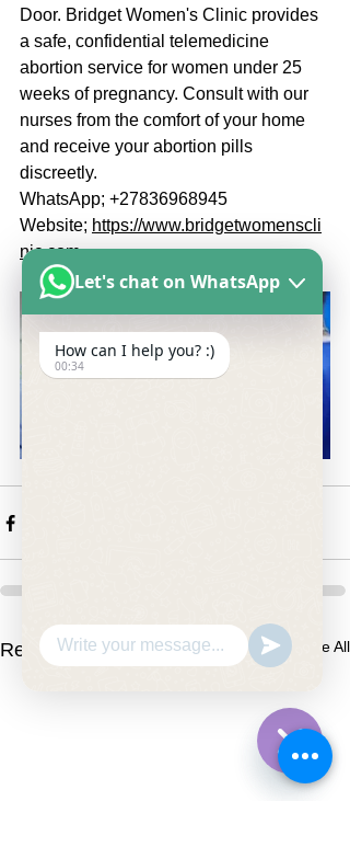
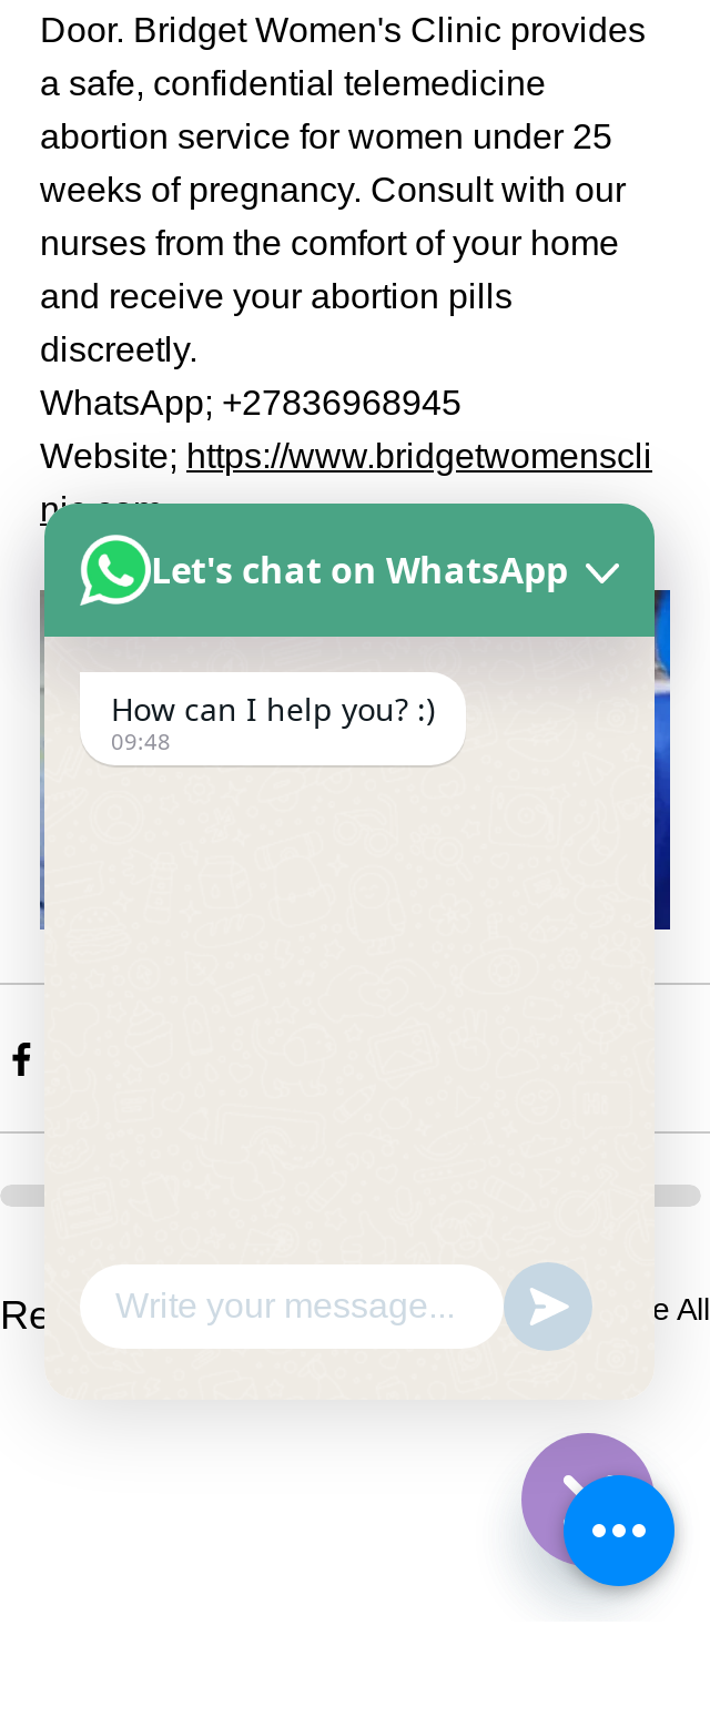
- 00:34
+ 09:48
